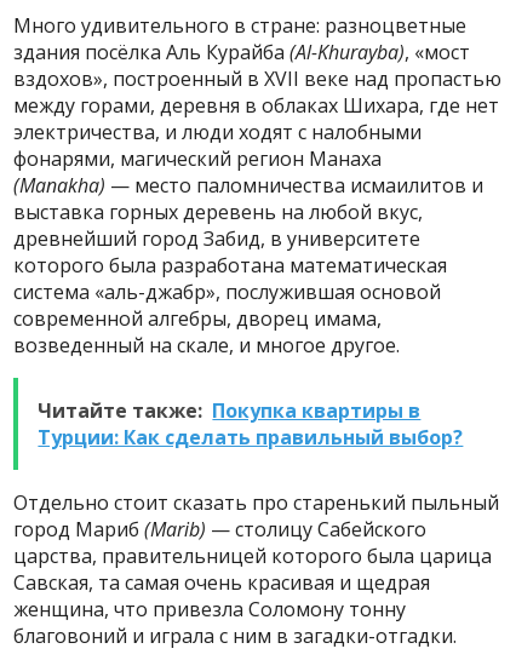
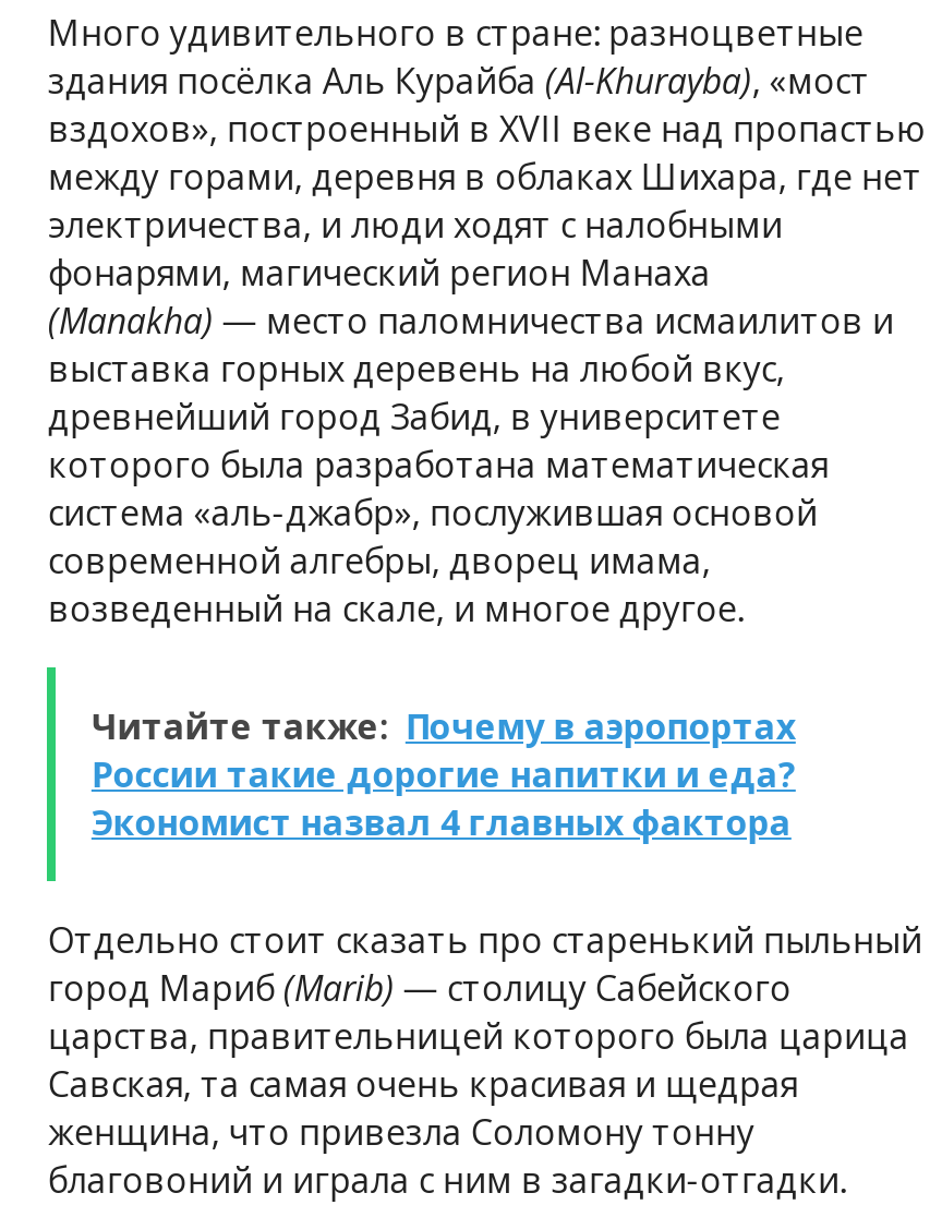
- Читайте также: Покупка квартиры в
- Турции: Как сделать правильный выбор?
+ Читайте также: Почему в аэропортах
+ России такие дорогие напитки и еда?
+ Экономист назвал 4 главных фактора
